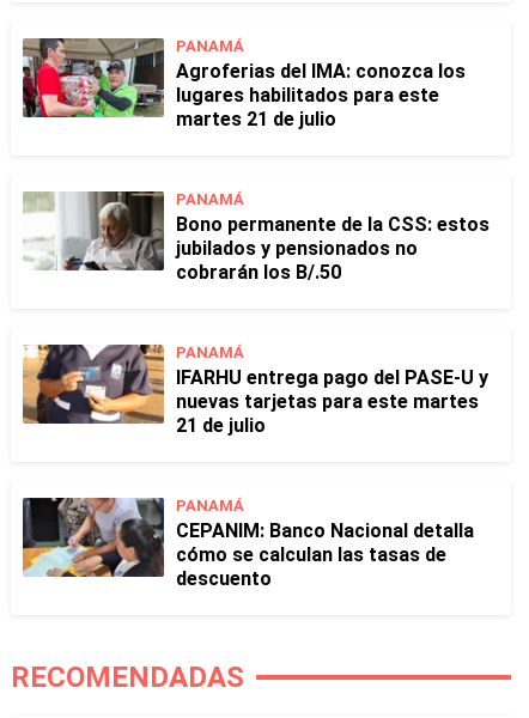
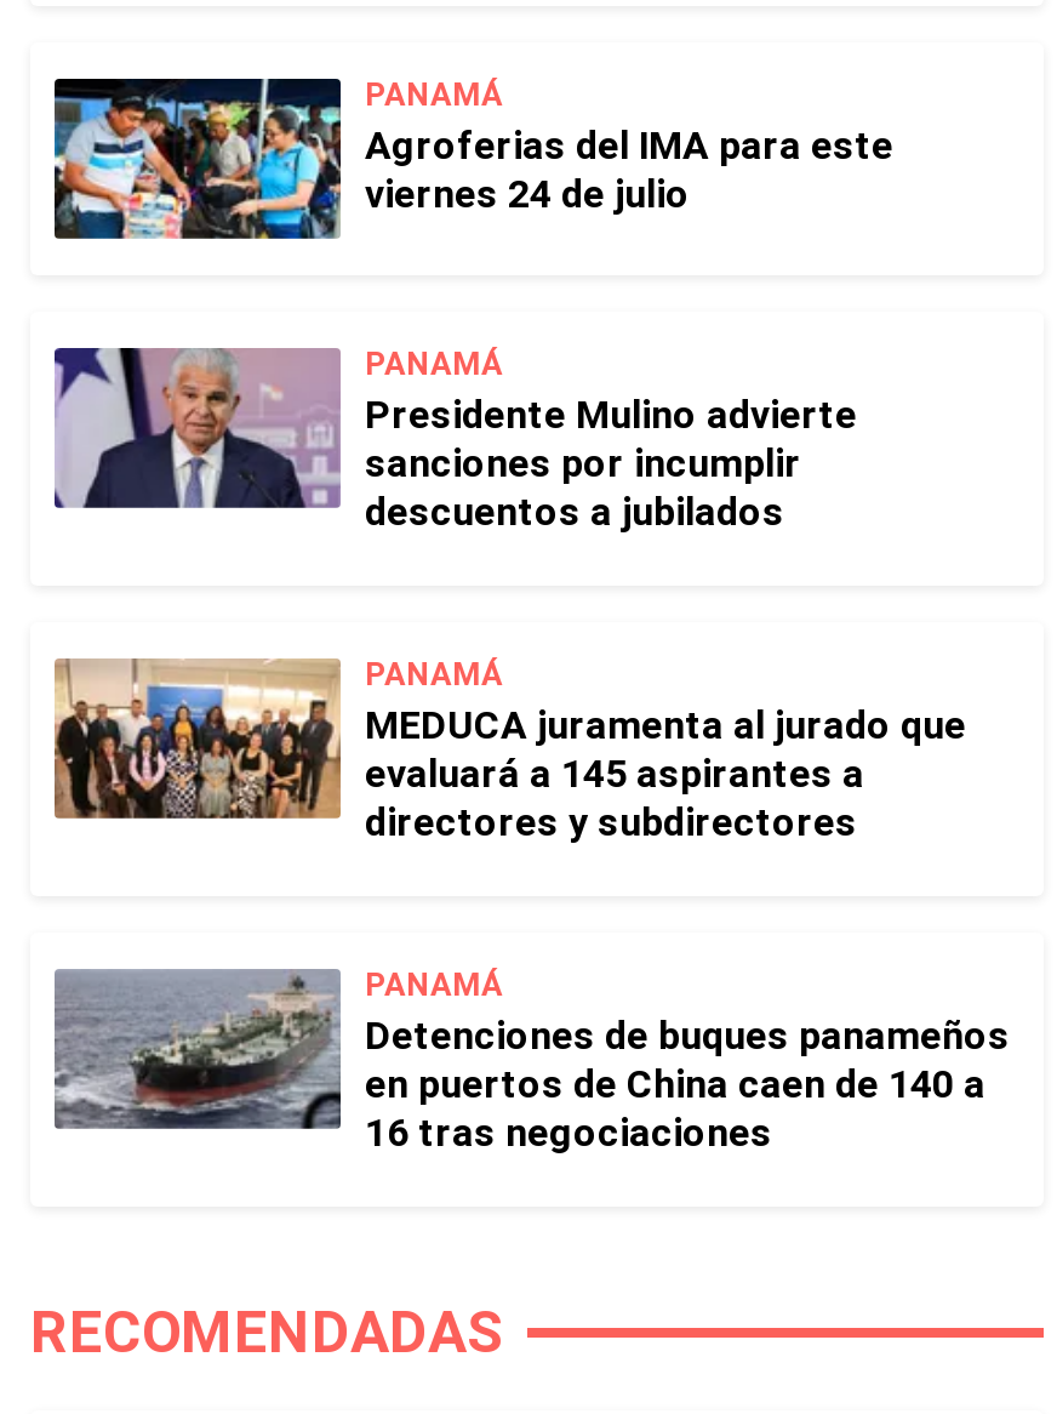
- [image]
- Agroferias del IMA: conozca los
- lugares habilitados para este
- martes 21 de julio
+ [image]
+ Agroferias del IMA para este
+ viernes 24 de julio

- [image]
- Bono permanente de la CSS: estos
- jubilados y pensionados no
- cobrarán los B/.50
+ [image]
+ Presidente Mulino advierte
+ sanciones por incumplir
+ descuentos a jubilados

- [image]
- IFARHU entrega pago del PASE-U y
- nuevas tarjetas para este martes
- 21 de julio
+ [image]
+ MEDUCA juramenta al jurado que
+ evaluará a 145 aspirantes a
+ directores y subdirectores

- [image]
- CEPANIM: Banco Nacional detalla
- cómo se calculan las tasas de
- descuento
+ [image]
+ Detenciones de buques panameños
+ en puertos de China caen de 140 a
+ 16 tras negociaciones
